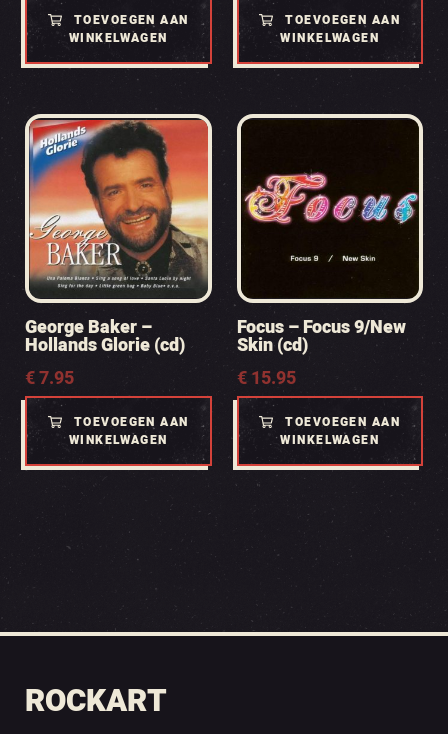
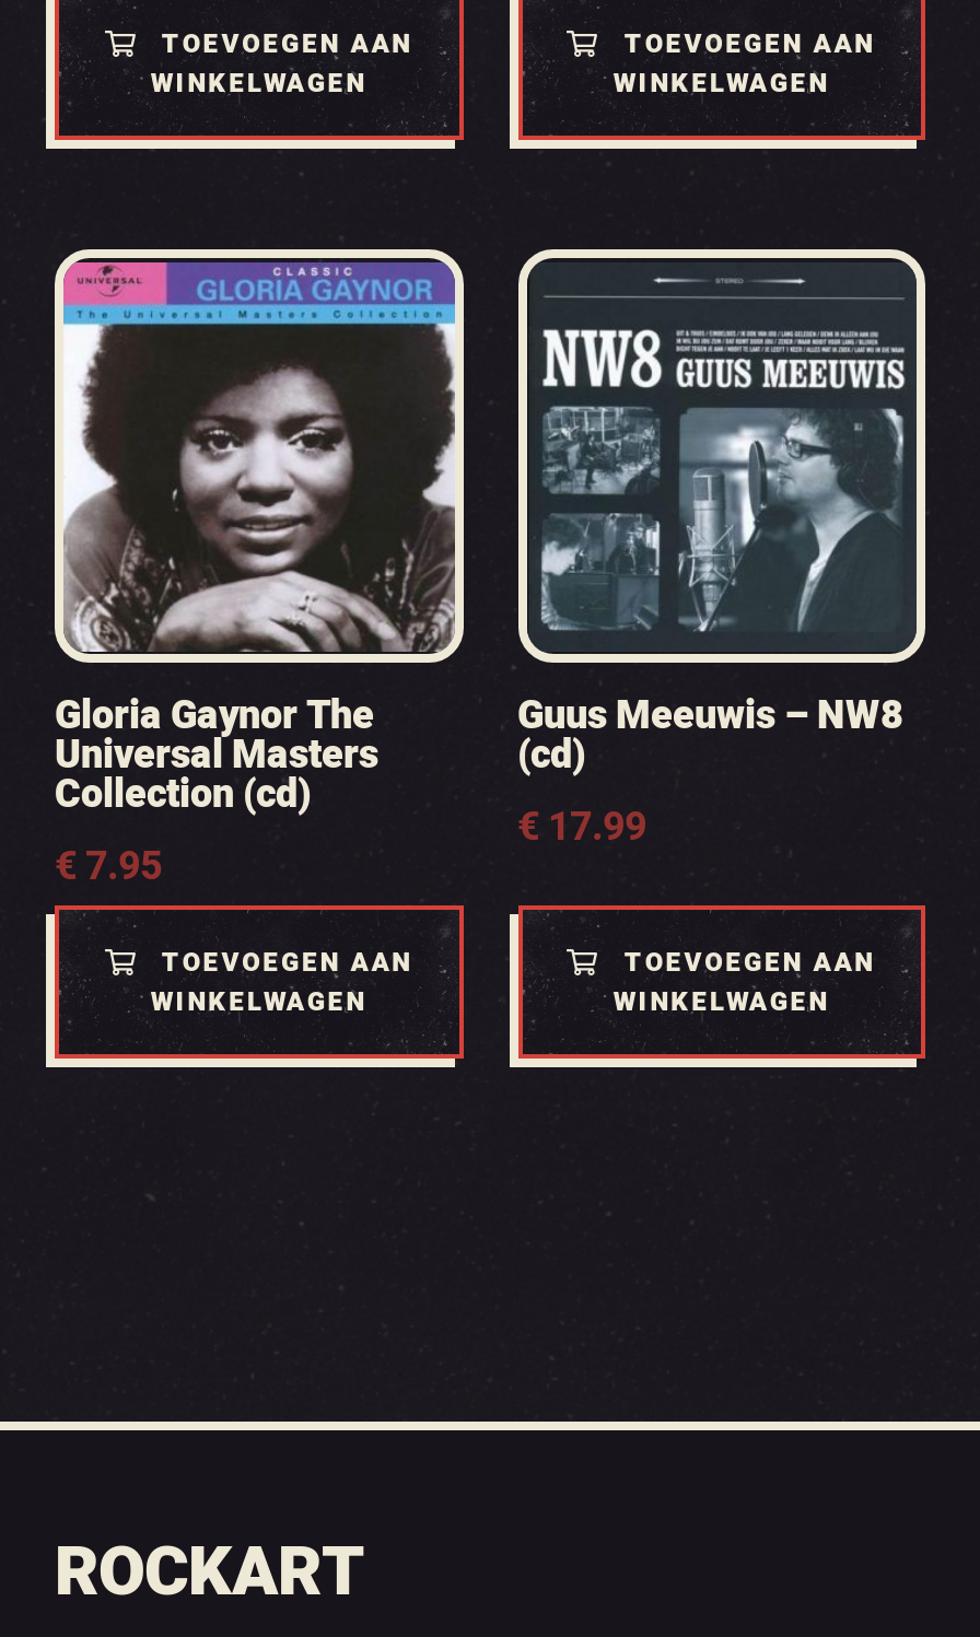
- [image]
- George Baker –
- Hollands Glorie (cd)
+ [image]
+ Gloria Gaynor The
+ Universal Masters
+ Collection (cd)

- [image]
- Focus – Focus 9/New
- Skin (cd)
- €15.95
+ [image]
+ Guus Meeuwis – NW8
+ (cd)
+ €17.99
